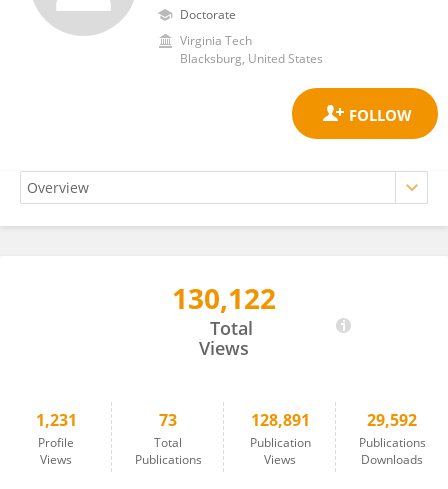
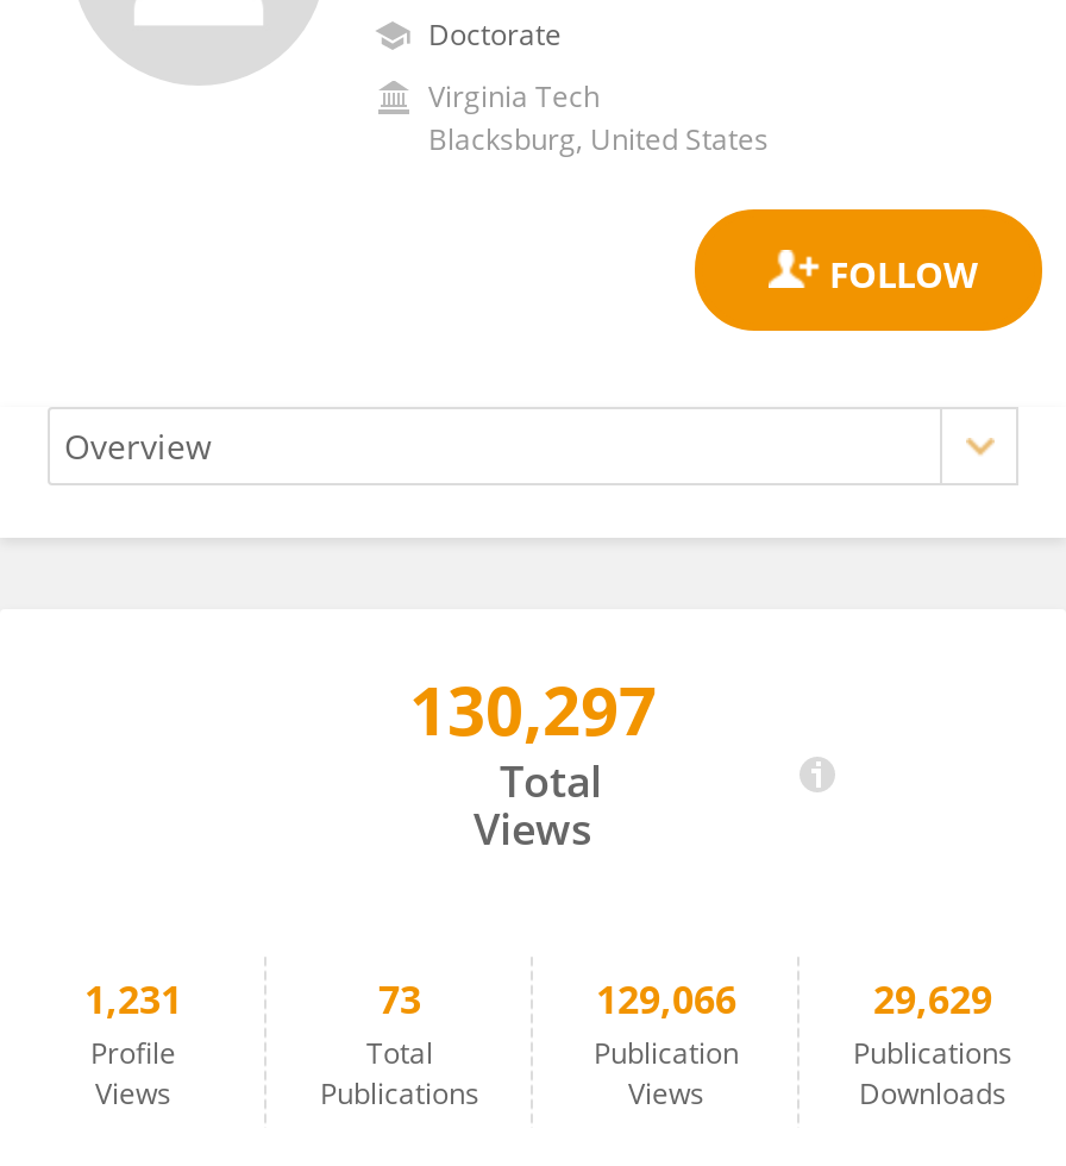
- 130,122
+ 130,297

- 128,891
+ 129,066

- 29,592
+ 29,629
